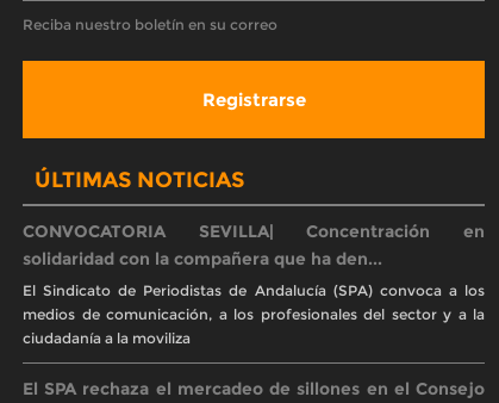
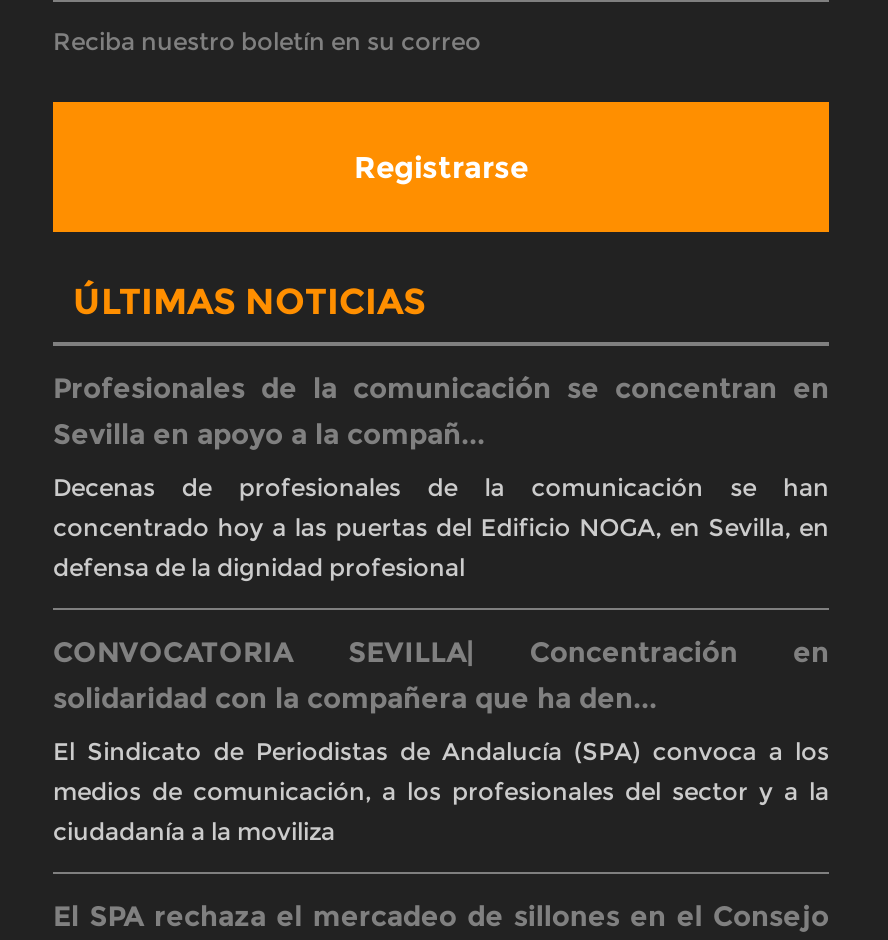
+ Profesionales de la comunicación se concentran en
+ Sevilla en apoyo a la compañ...
+ Decenas de profesionales de la comunicación se han
+ concentrado hoy a las puertas del Edificio NOGA, en Sevilla, en
+ defensa de la dignidad profesional
